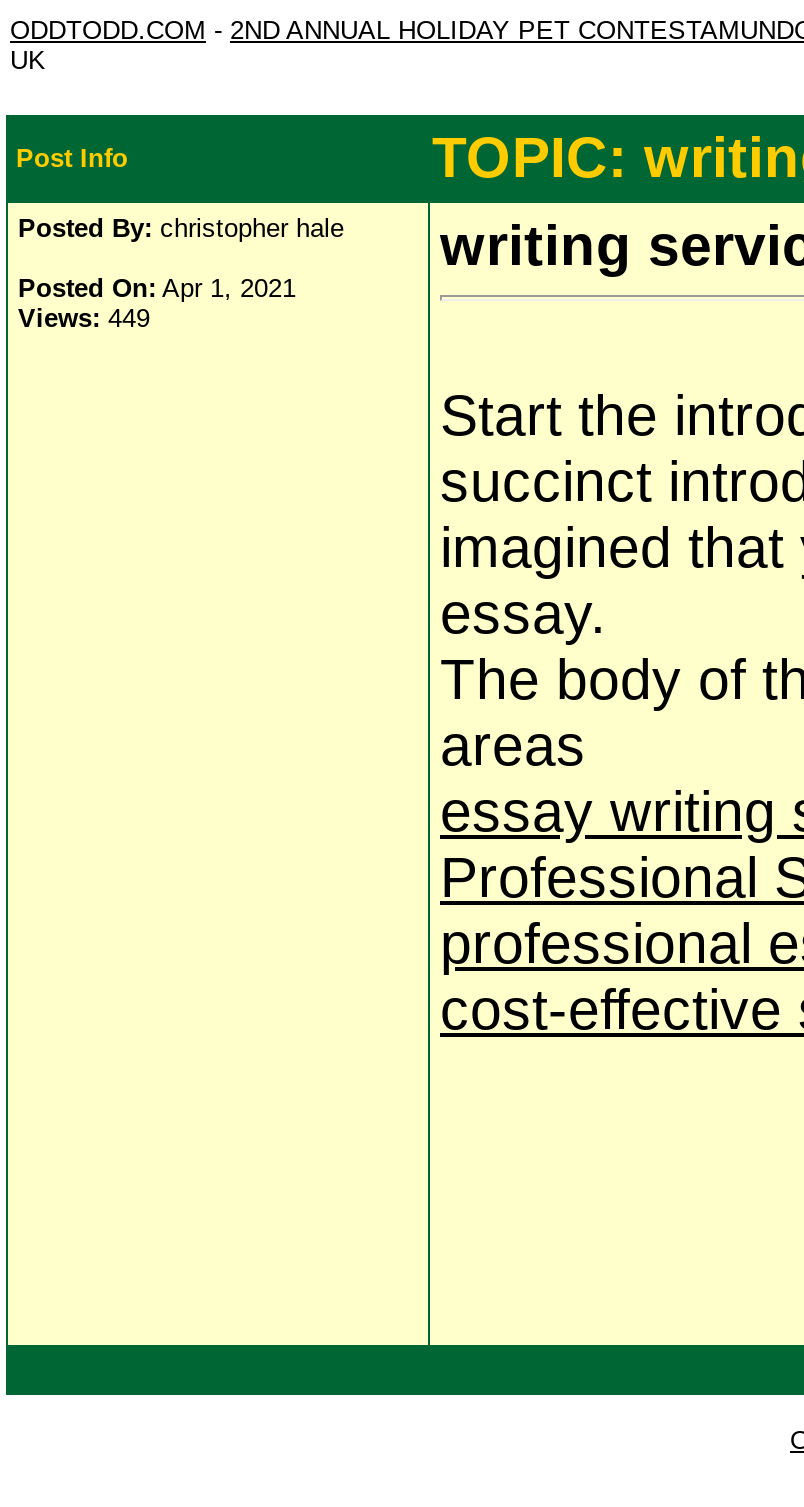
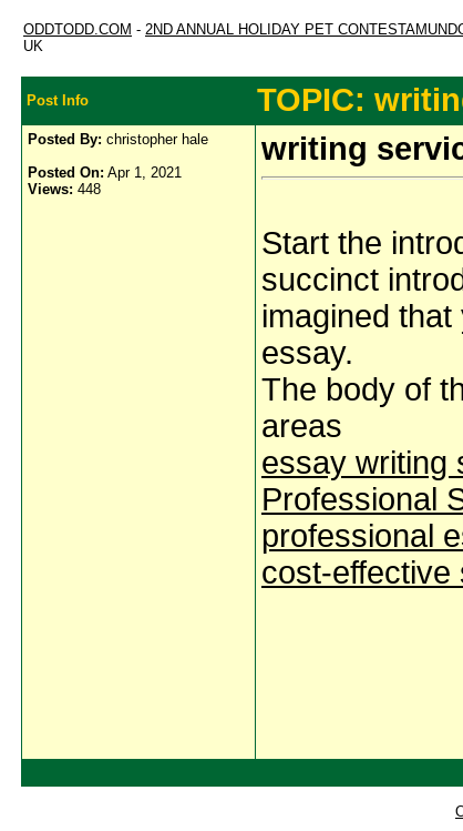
- Views: 449
+ Views: 448
